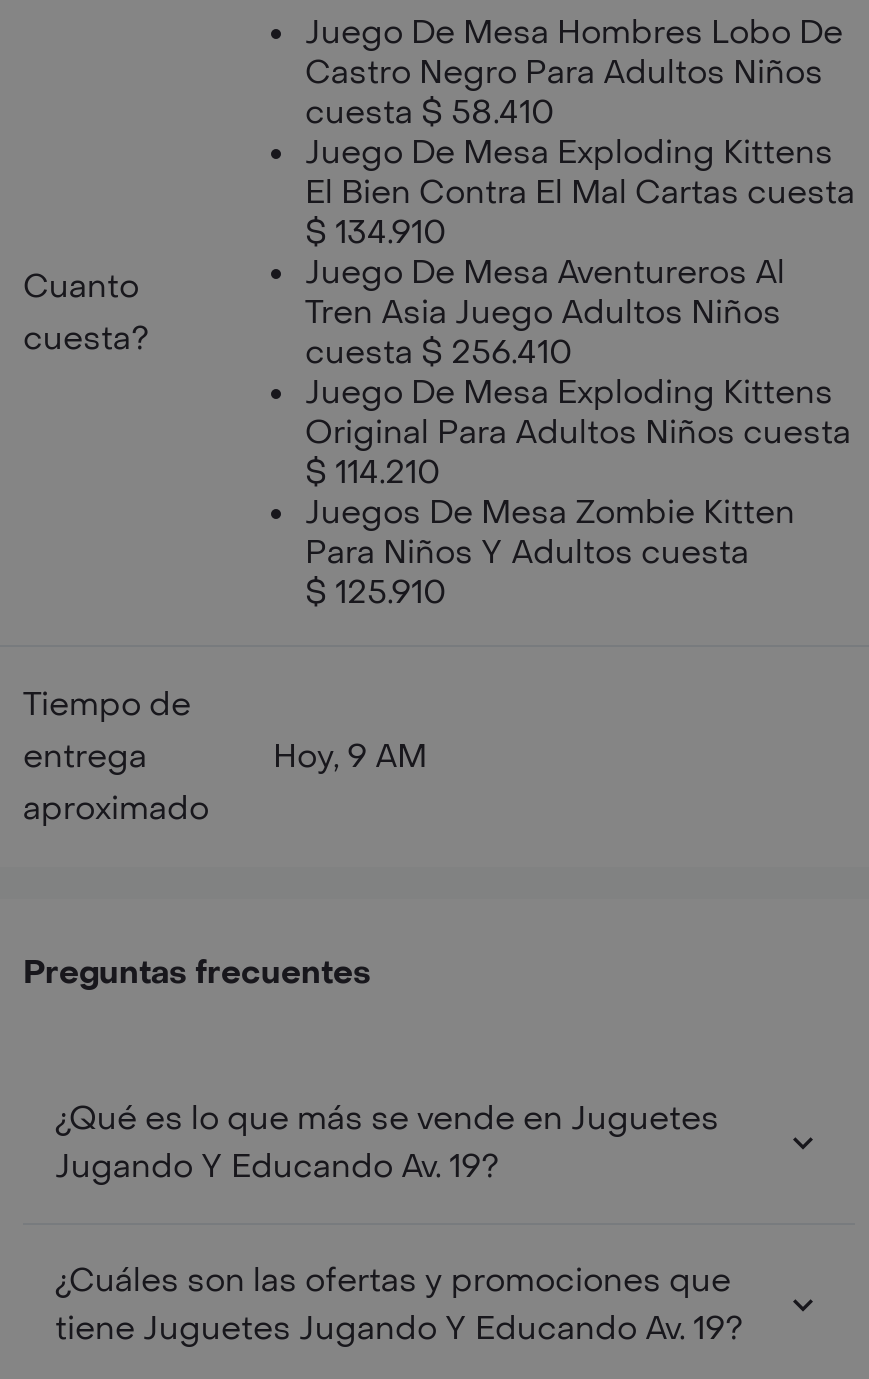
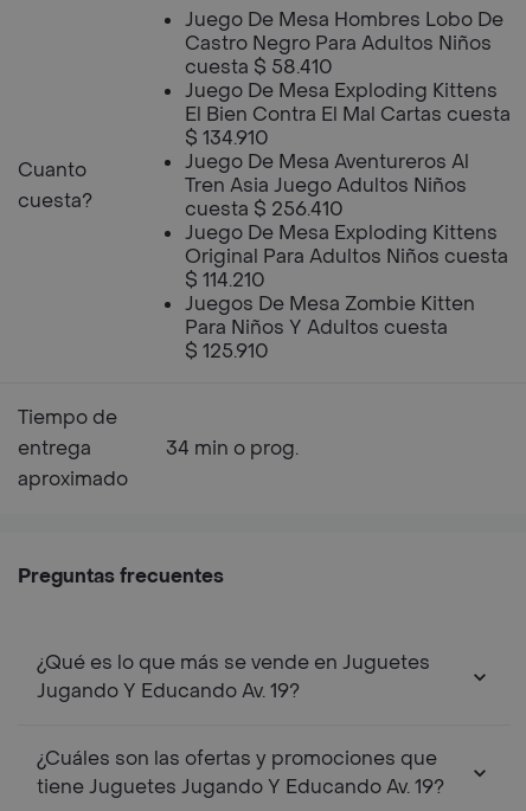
- Hoy, 9 AM
+ 34 min o prog.
